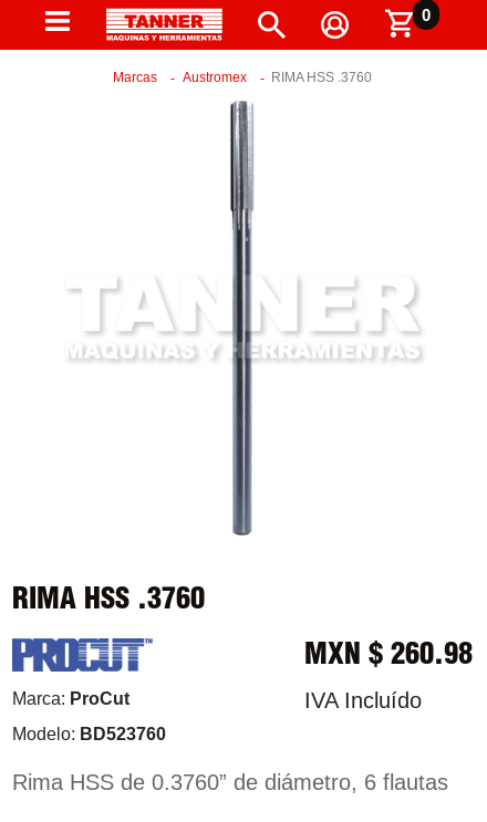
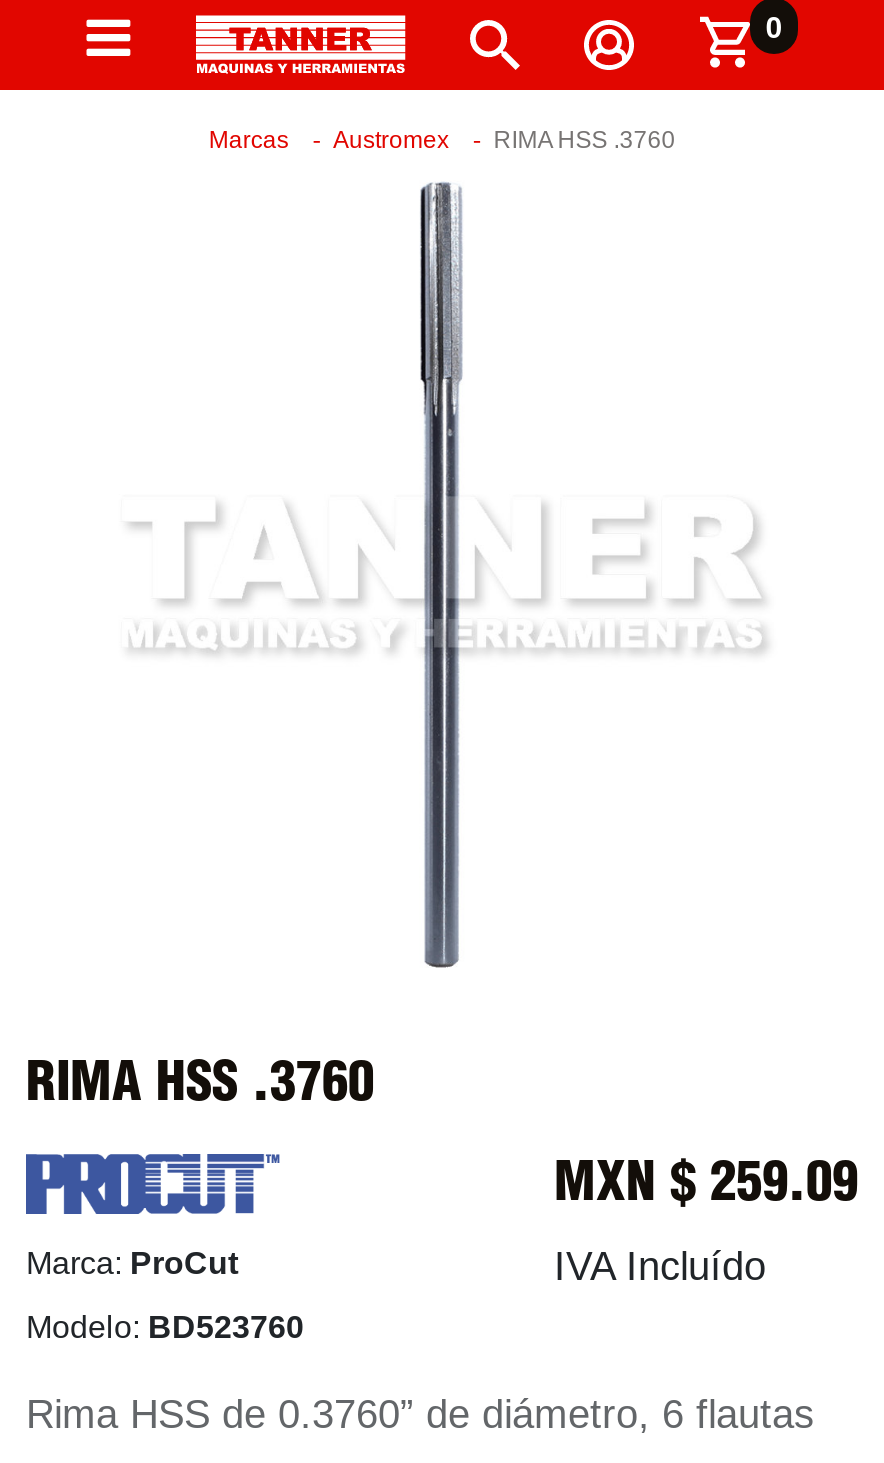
- MXN $260.98
+ MXN $259.09
